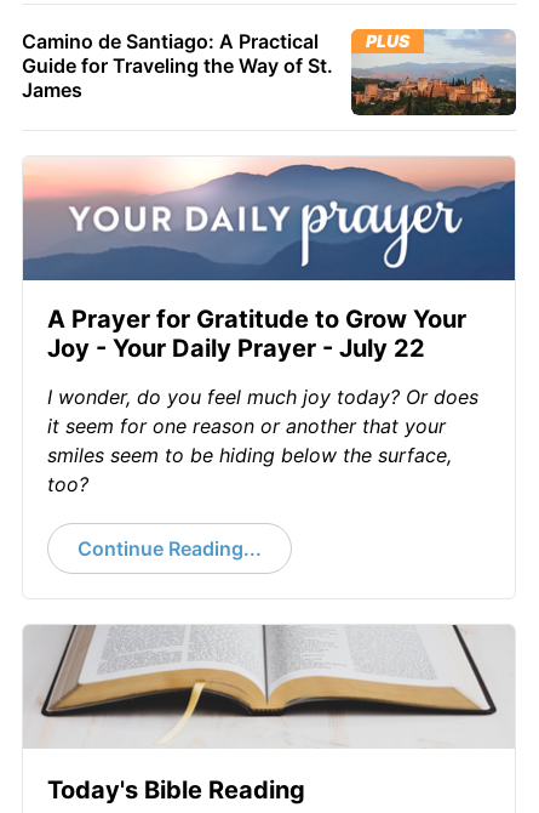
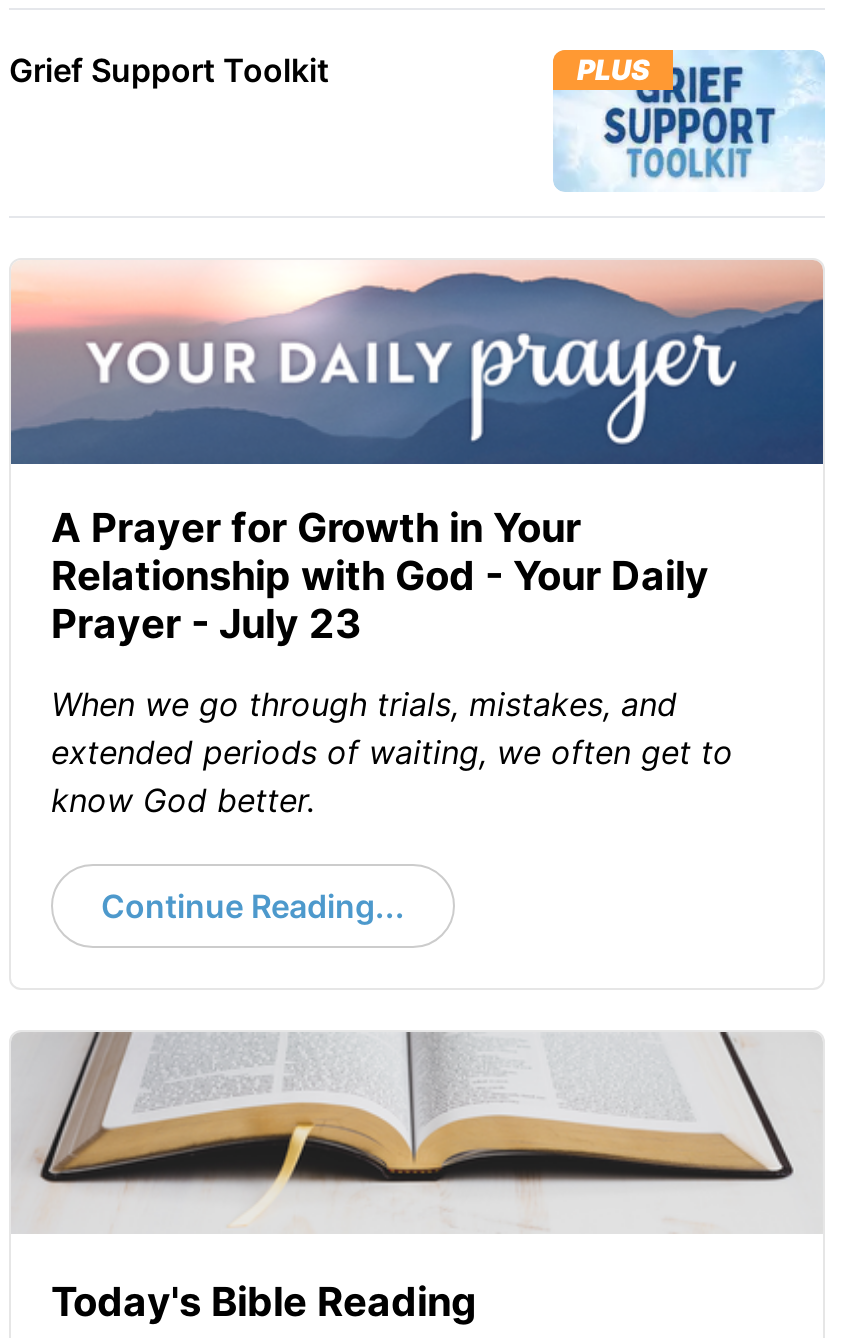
- Camino de Santiago: A Practical
- Guide for Traveling the Way of St.
- James
+ Grief Support Toolkit

- [image]
+ [image]

- A Prayer for Gratitude to Grow Your
- Joy - Your Daily Prayer - July 22
+ A Prayer for Growth in Your
+ Relationship with God - Your Daily
+ Prayer - July 23

- I wonder, do you feel much joy today? Or does
- it seem for one reason or another that your
- smiles seem to be hiding below the surface,
- too?
+ When we go through trials, mistakes, and
+ extended periods of waiting, we often get to
+ know God better.
